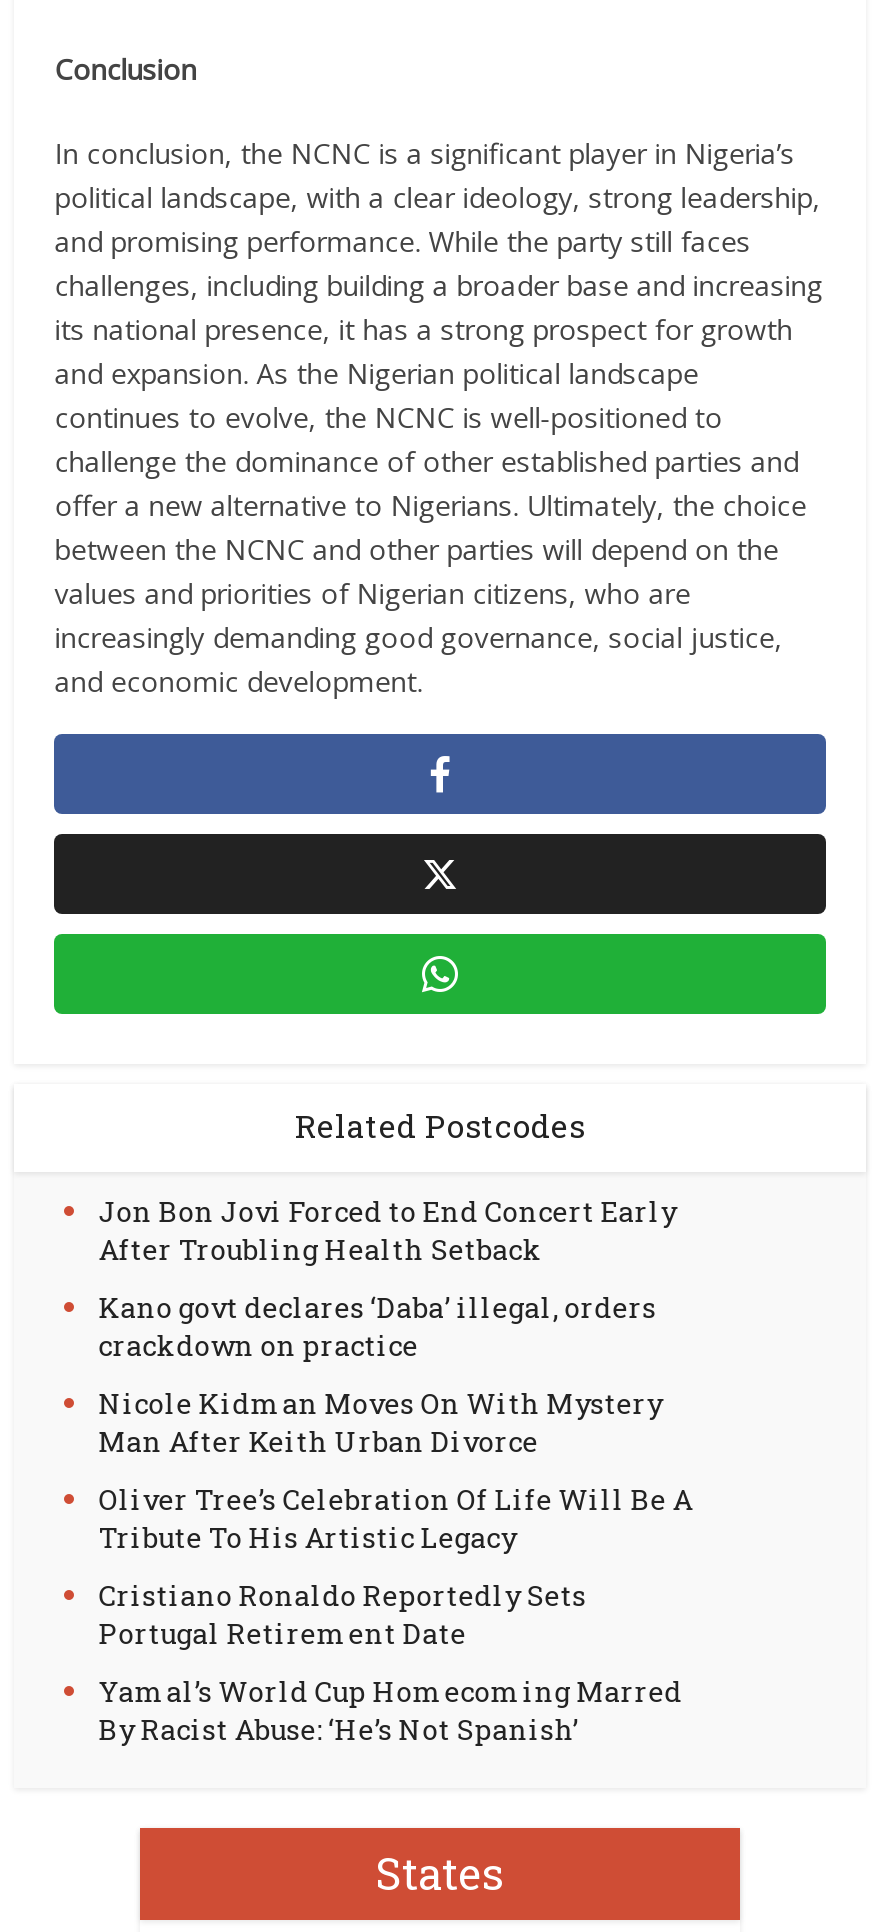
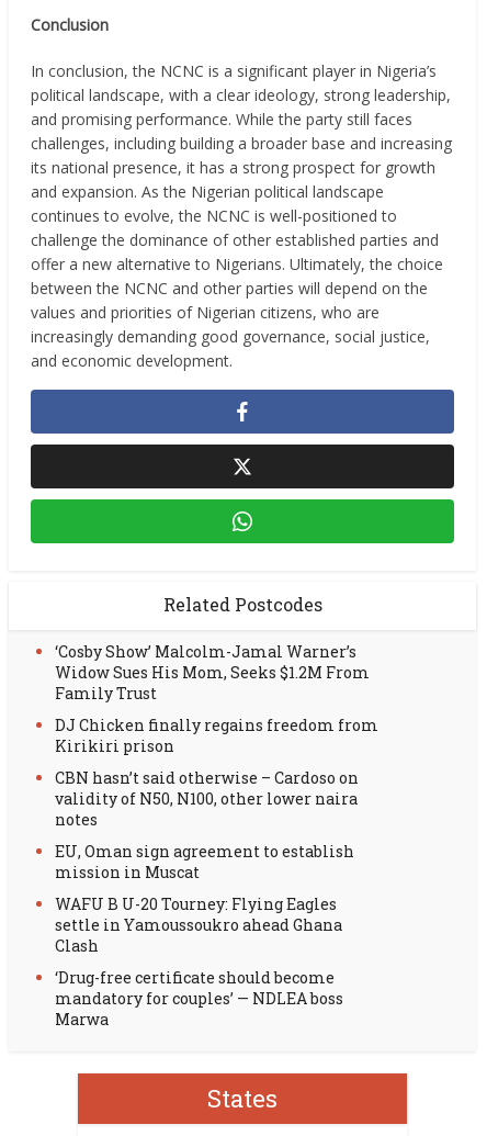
- Jon Bon Jovi Forced to End Concert Early
- After Troubling Health Setback
+ ‘Cosby Show’ Malcolm-Jamal Warner’s
+ Widow Sues His Mom, Seeks $1.2M From
+ Family Trust

- Kano govt declares ‘Daba’ illegal, orders
- crackdown on practice
+ DJ Chicken finally regains freedom from
+ Kirikiri prison

- Nicole Kidman Moves On With Mystery
- Man After Keith Urban Divorce
+ CBN hasn’t said otherwise – Cardoso on
+ validity of N50, N100, other lower naira
+ notes

- Oliver Tree’s Celebration Of Life Will Be A
- Tribute To His Artistic Legacy
+ EU, Oman sign agreement to establish
+ mission in Muscat

- Cristiano Ronaldo Reportedly Sets
- Portugal Retirement Date
+ WAFU B U-20 Tourney: Flying Eagles
+ settle in Yamoussoukro ahead Ghana
+ Clash

- Yamal’s World Cup Homecoming Marred
- By Racist Abuse: ‘He’s Not Spanish’
+ ‘Drug-free certificate should become
+ mandatory for couples’ — NDLEA boss
+ Marwa
